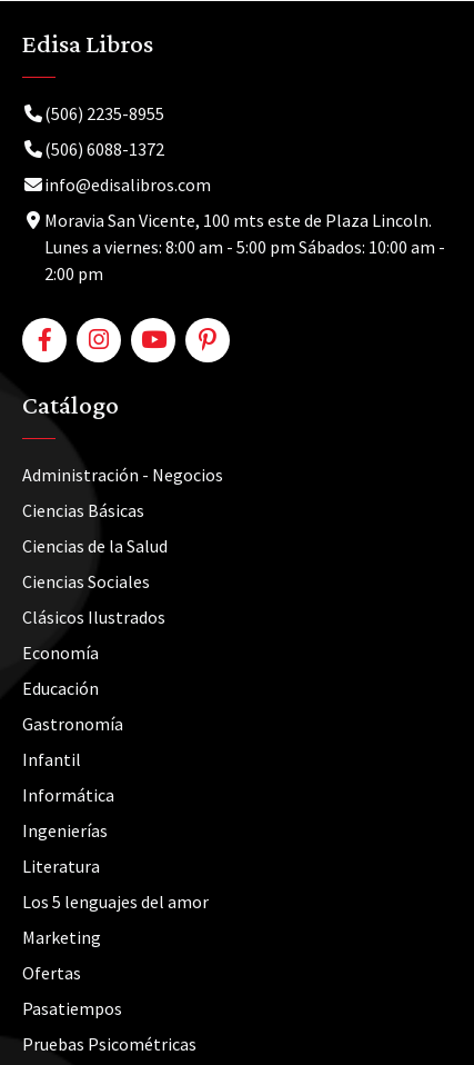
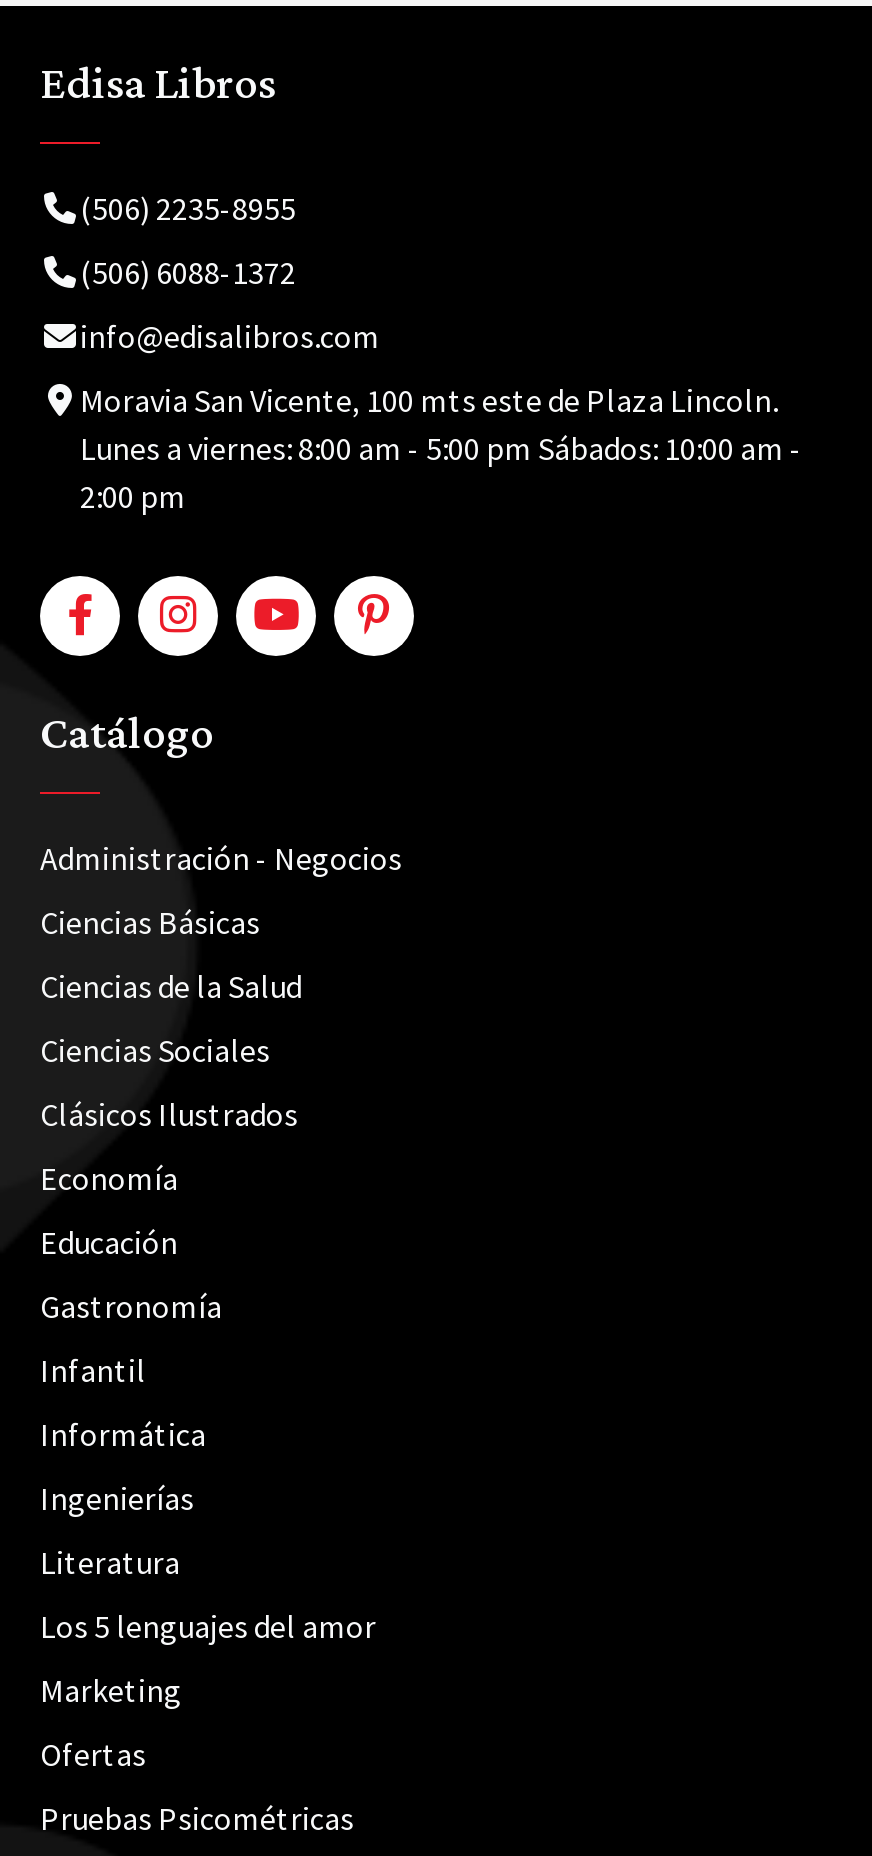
- Pasatiempos
